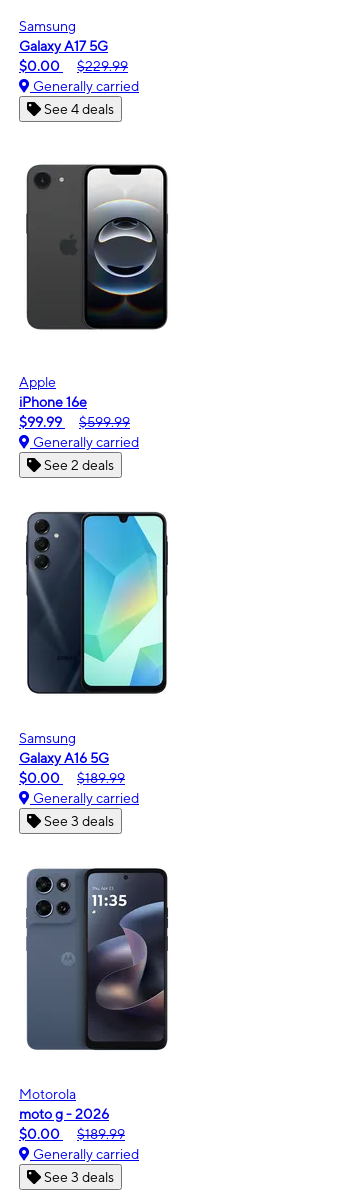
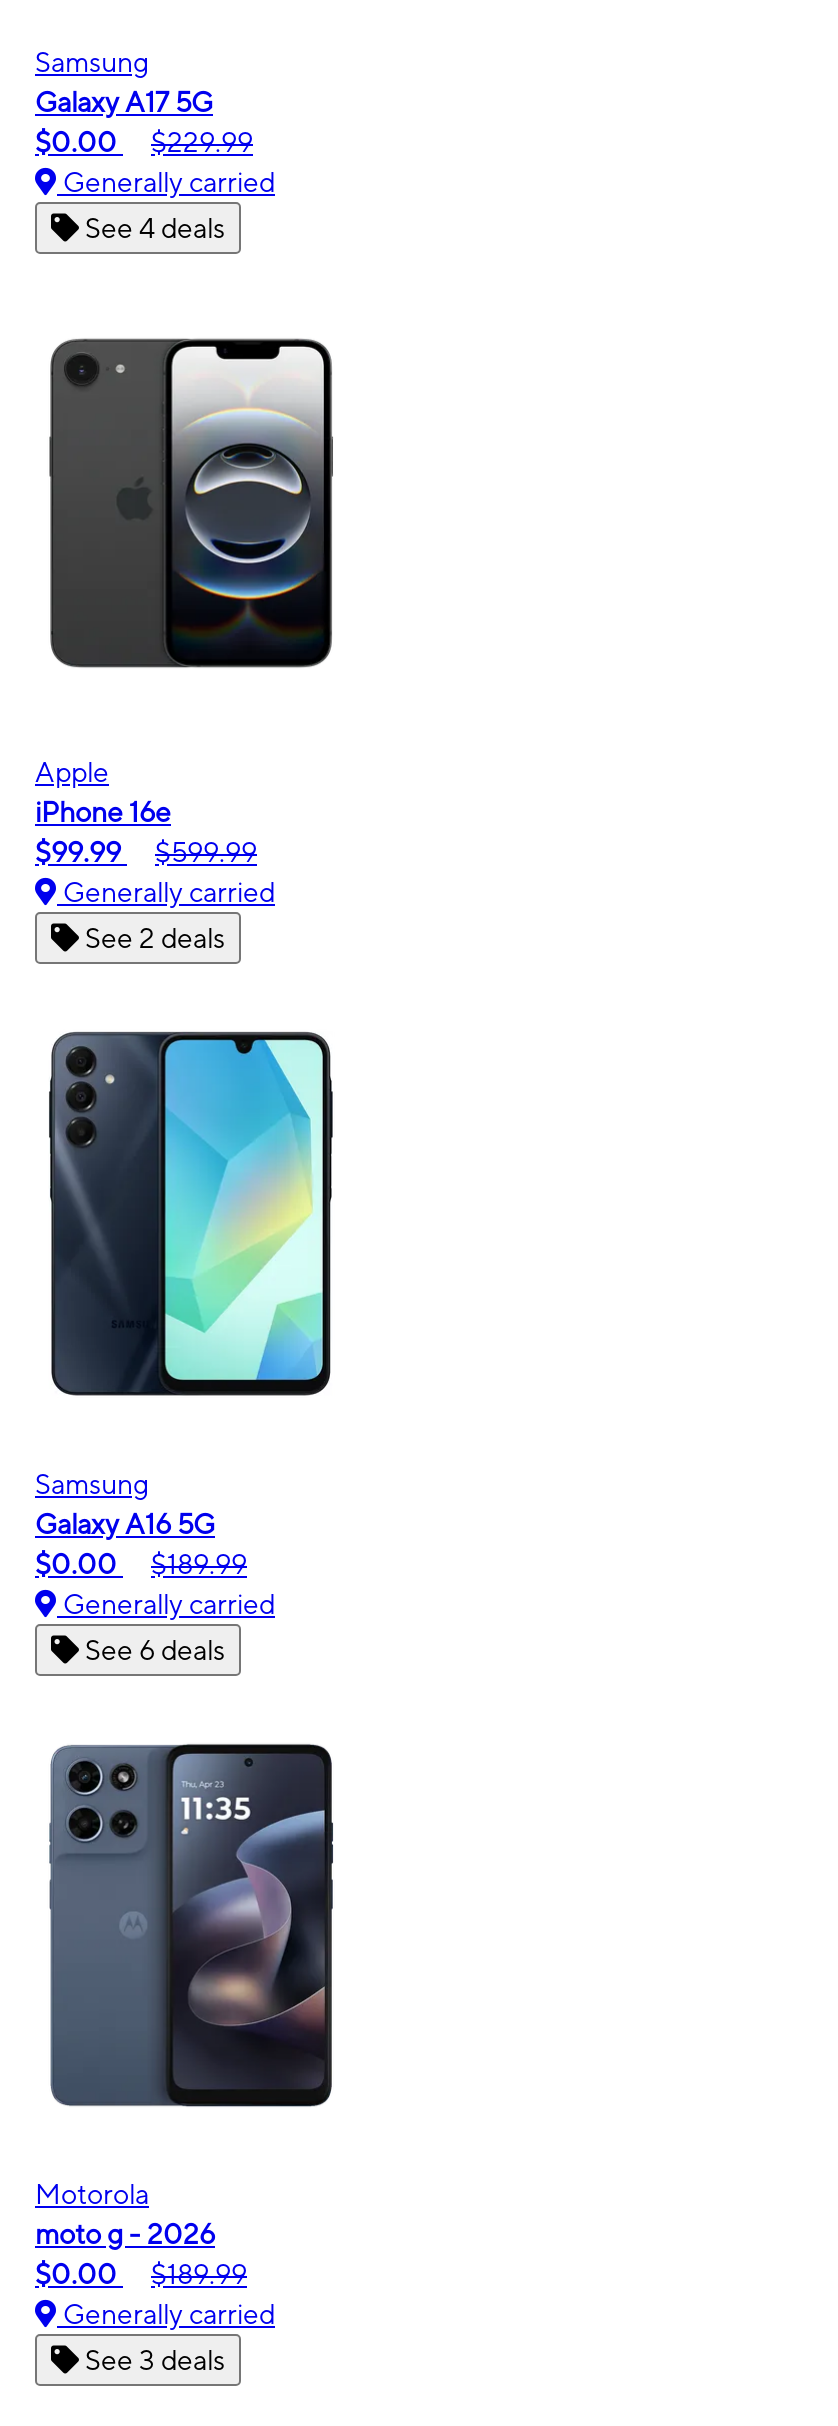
- See 3 deals
+ See 6 deals
